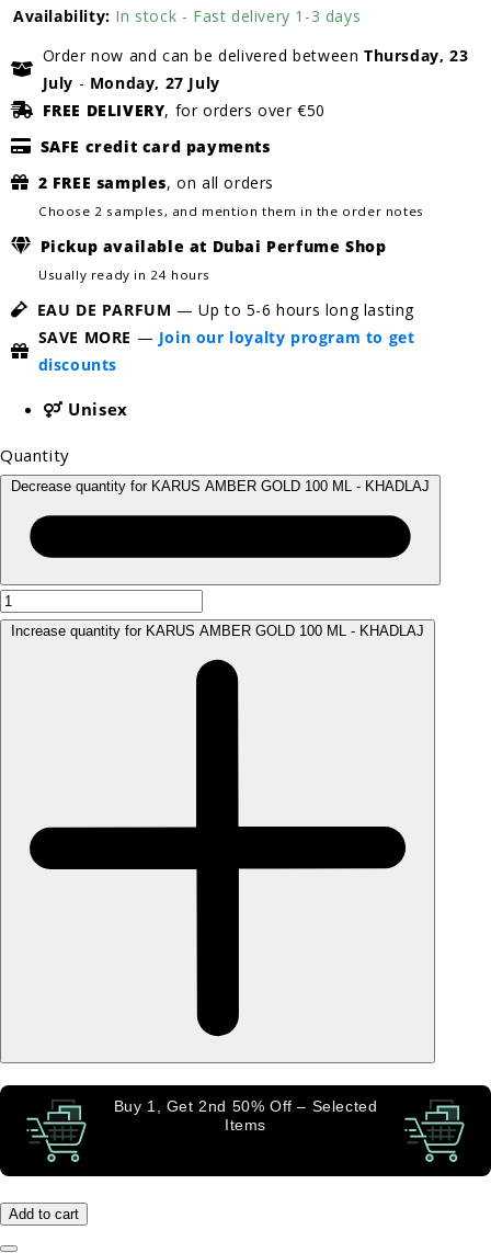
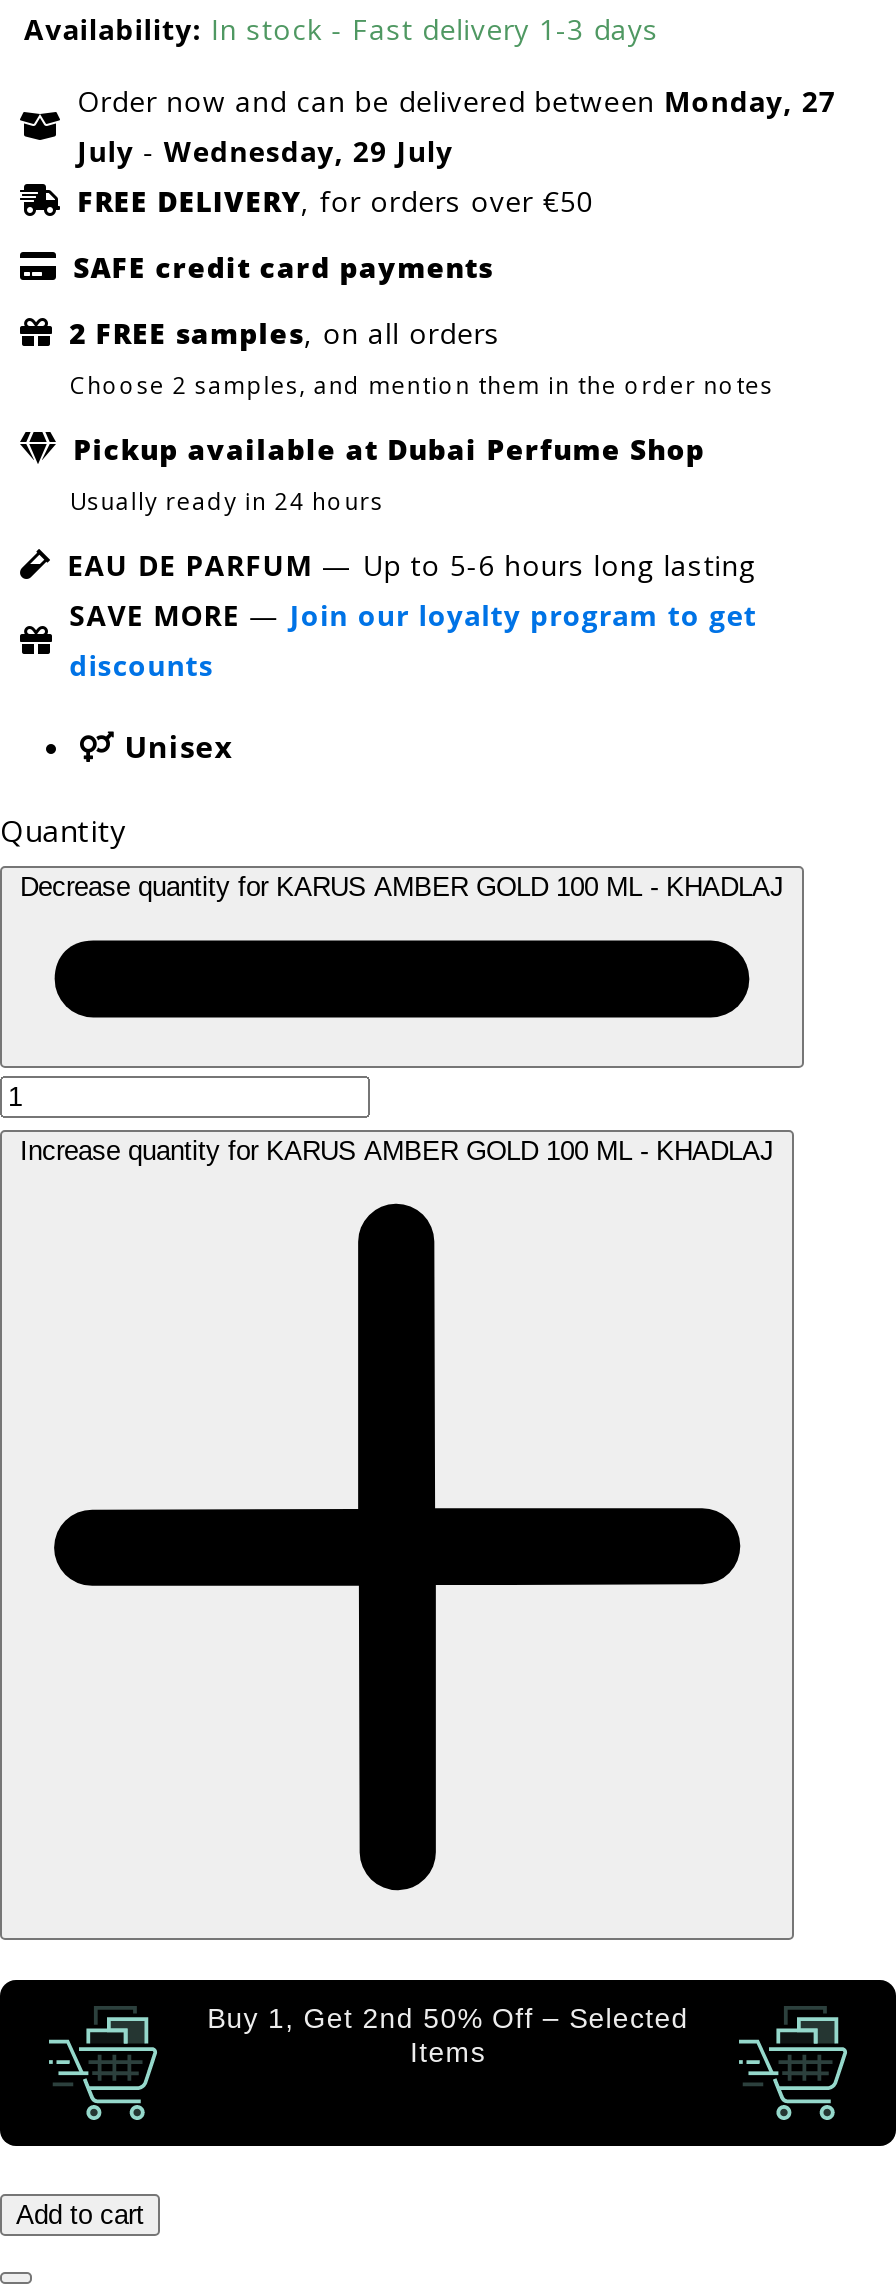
- Order now and can be delivered between Thursday, 23
+ Order now and can be delivered between Monday, 27

- July - Monday, 27 July
+ July - Wednesday, 29 July
